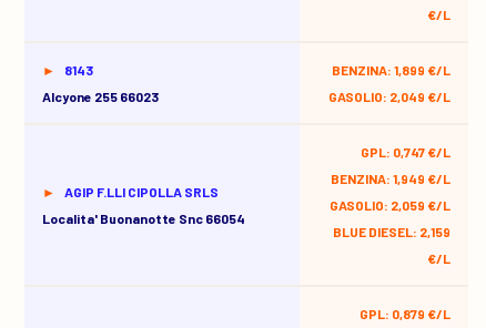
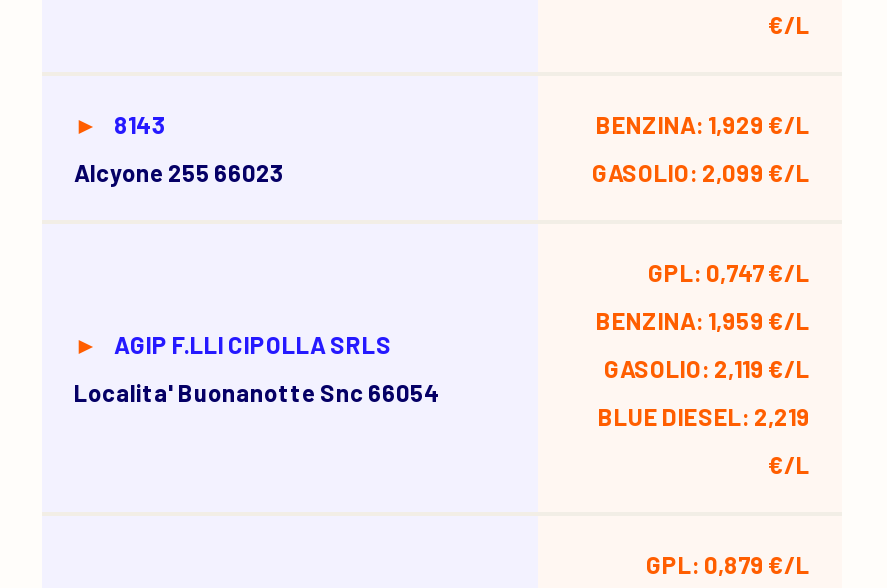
- BENZINA: 1,899 €/L
+ BENZINA: 1,929 €/L

- GASOLIO: 2,049 €/L
+ GASOLIO: 2,099 €/L

- BENZINA: 1,949 €/L
+ BENZINA: 1,959 €/L

- GASOLIO: 2,059 €/L
+ GASOLIO: 2,119 €/L

- BLUE DIESEL: 2,159
+ BLUE DIESEL: 2,219
